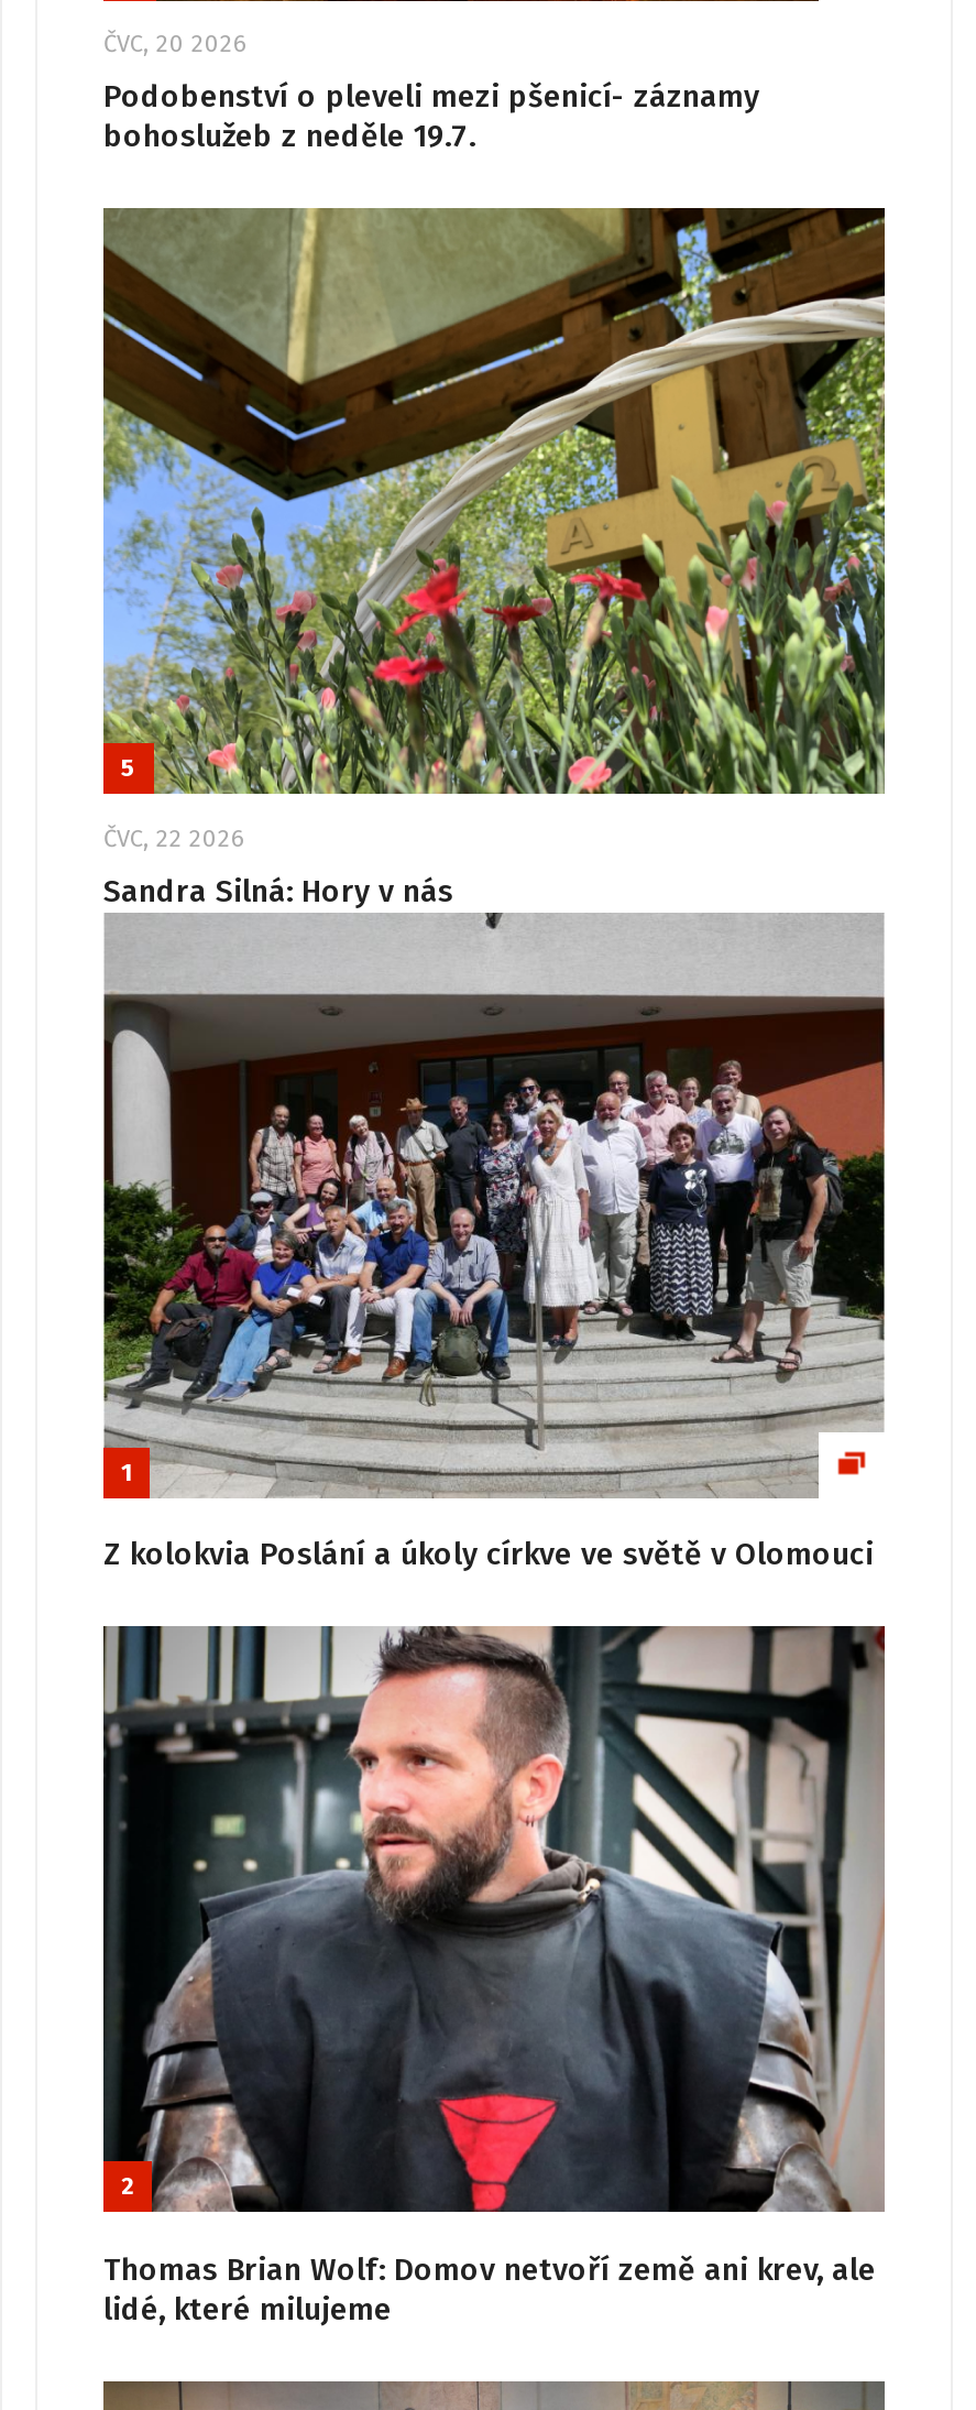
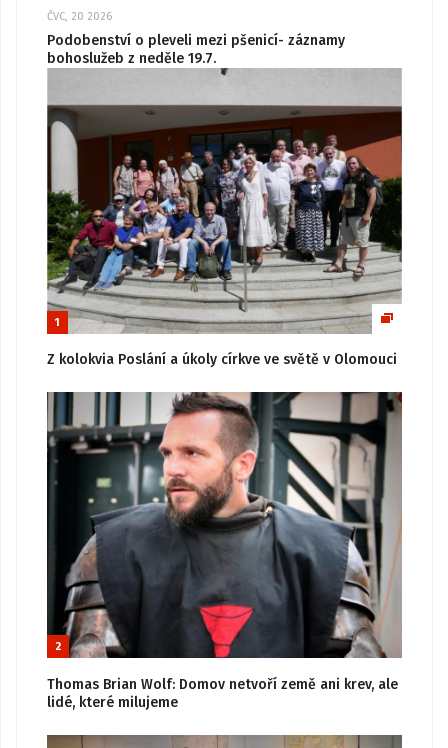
- [image]
- 5
- ČVC, 22 2026
- Sandra Silná: Hory v nás
